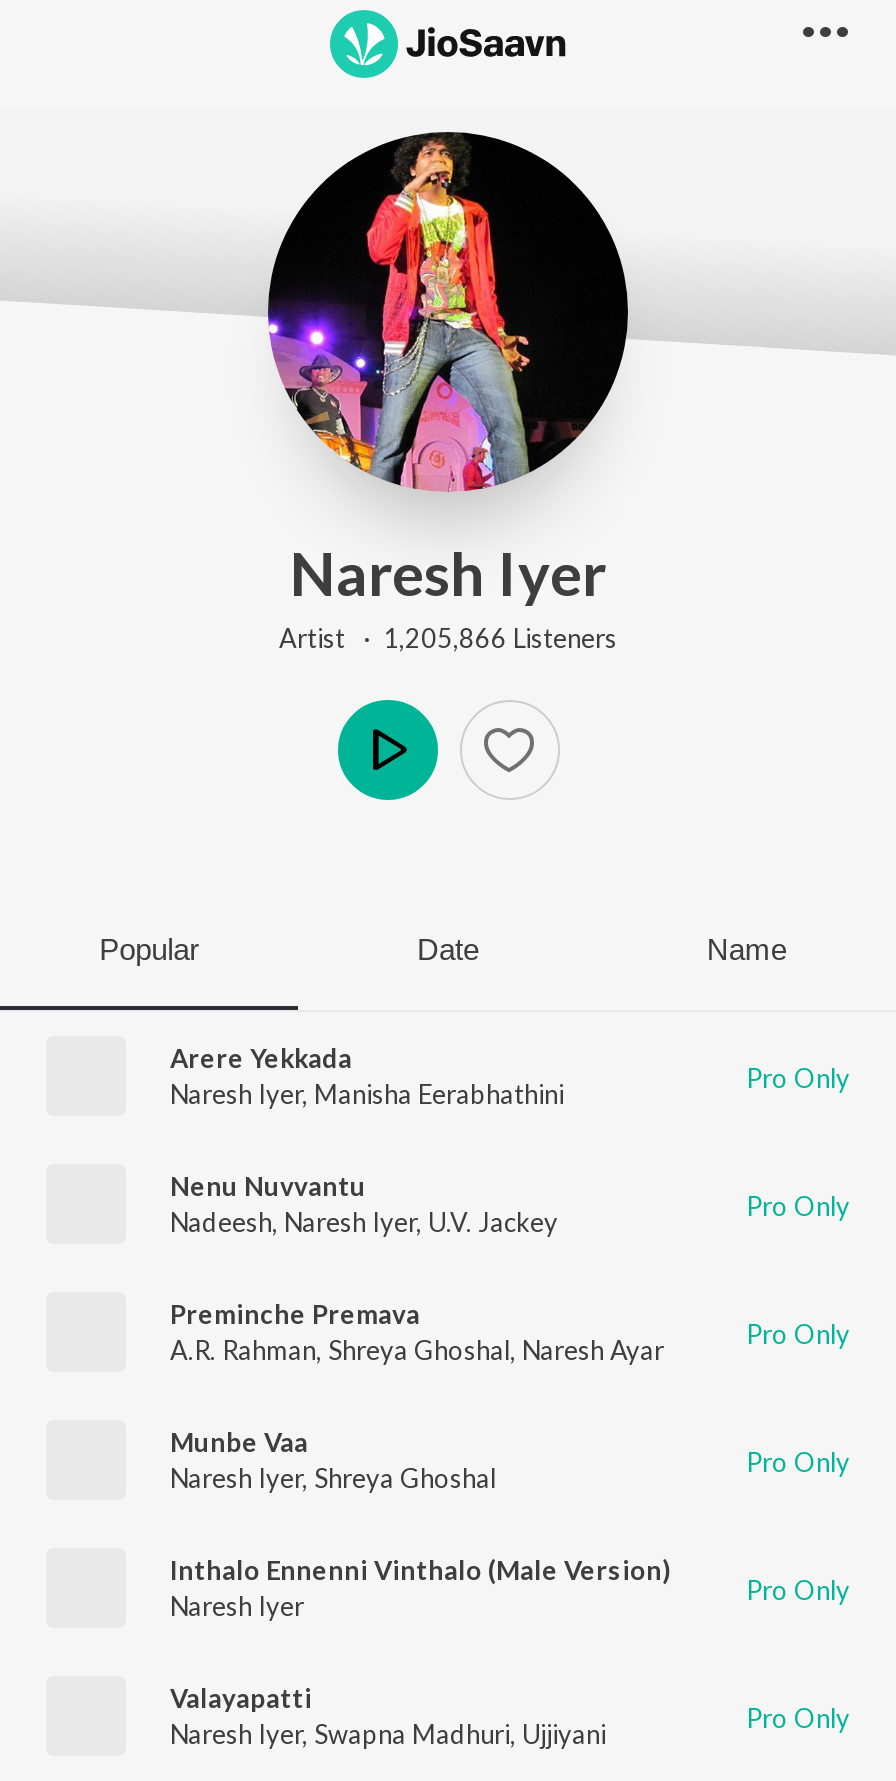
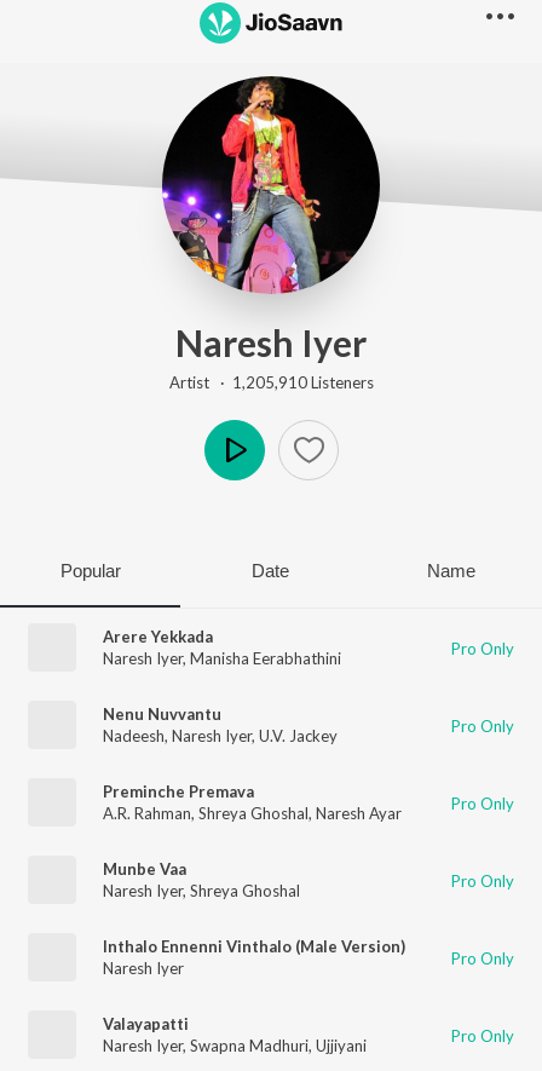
- Artist · 1,205,866 Listeners
+ Artist · 1,205,910 Listeners
